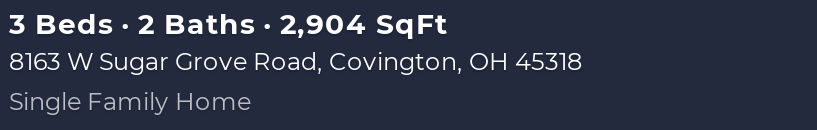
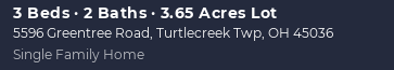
- 2,904 SqFt
- 8163 W Sugar Grove Road, Covington, OH 45318
+ 3.65 Acres Lot
+ 5596 Greentree Road, Turtlecreek Twp, OH 45036
